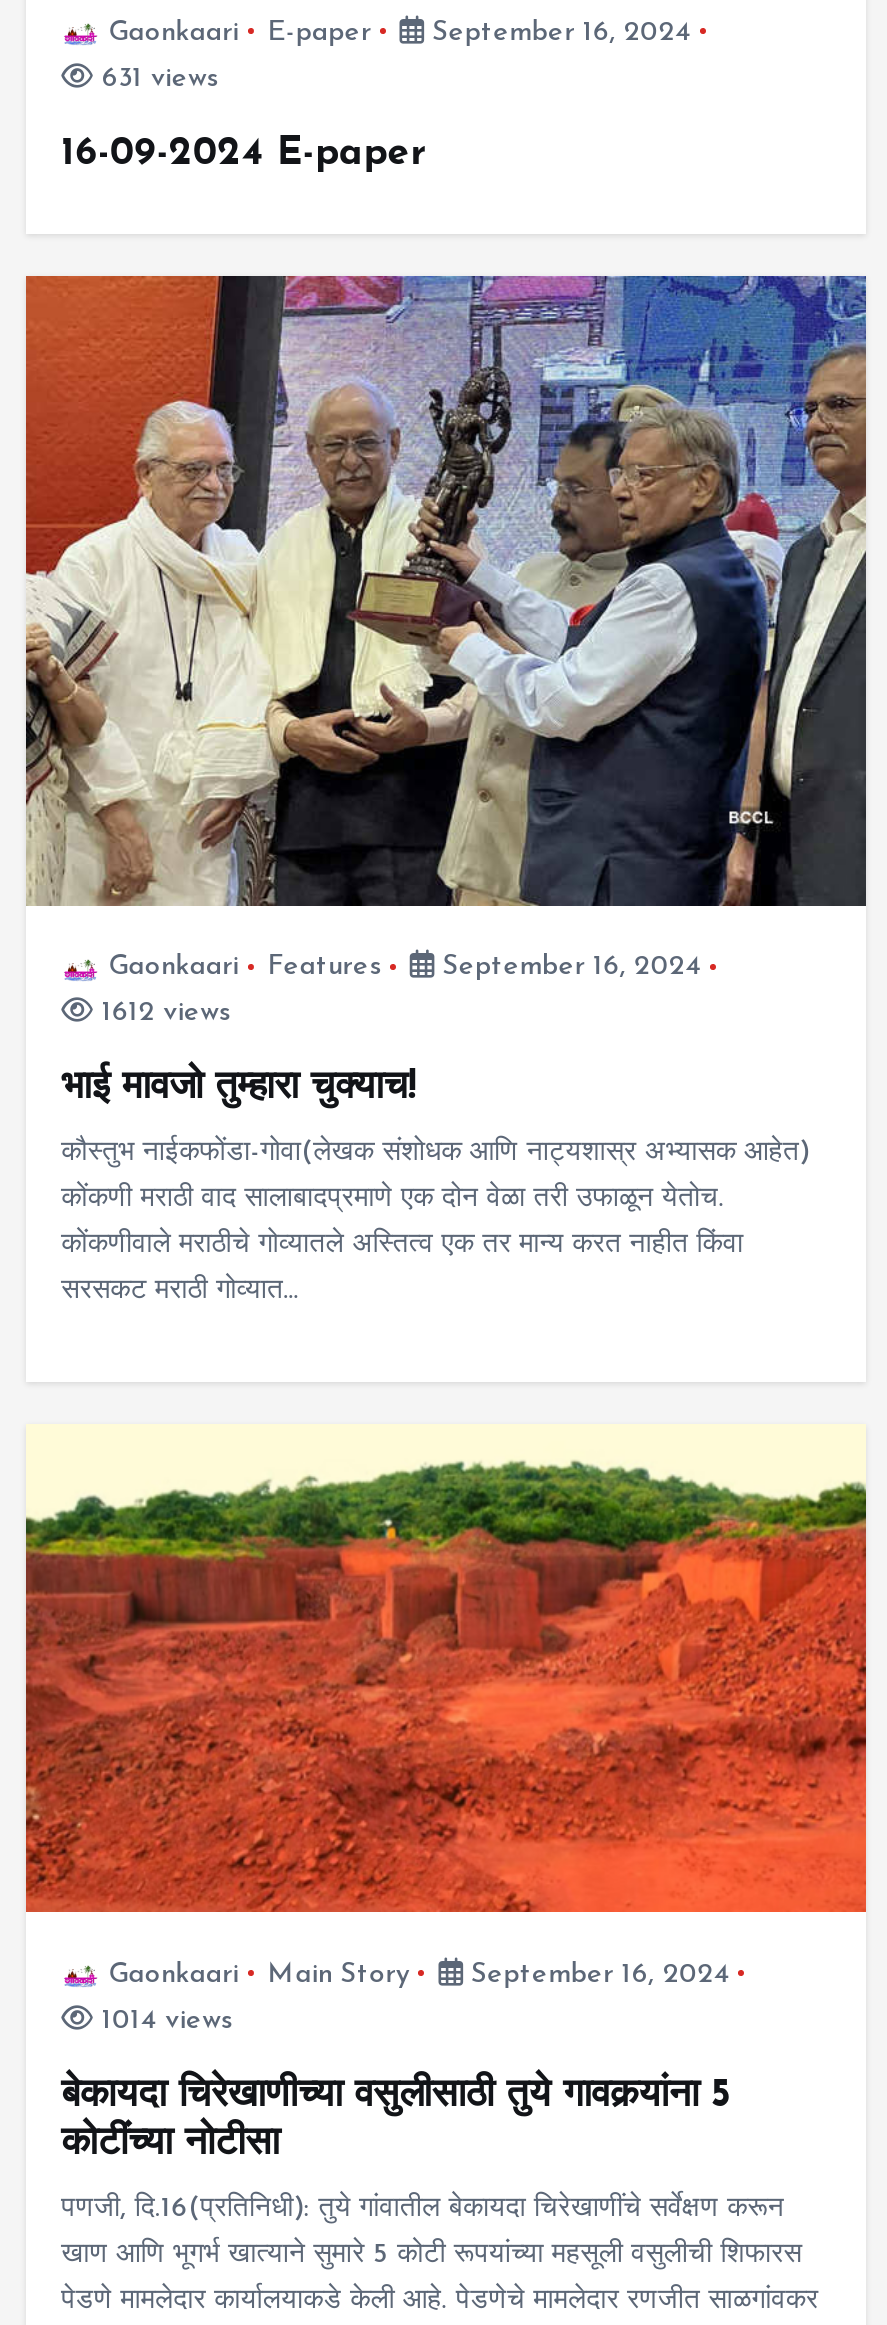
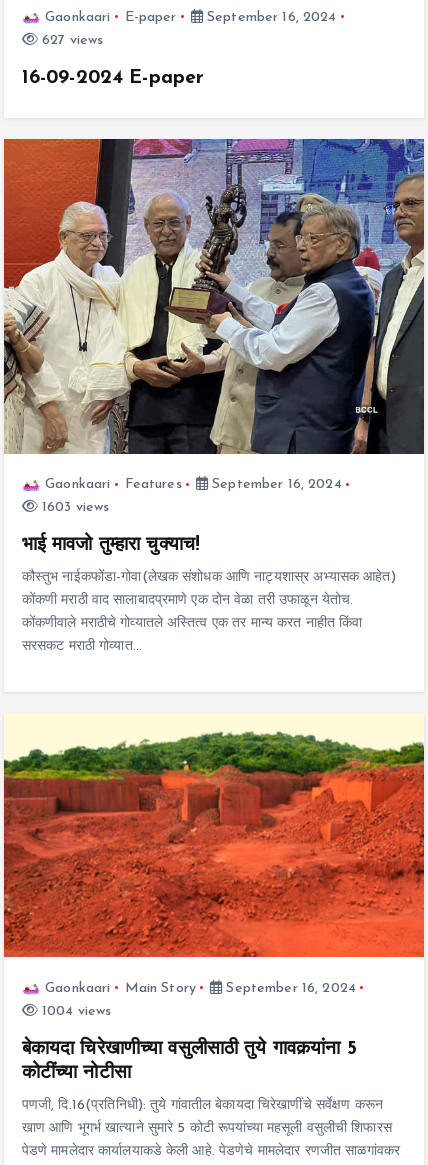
- 631 views
+ 627 views

- 1612 views
+ 1603 views

- 1014 views
+ 1004 views
